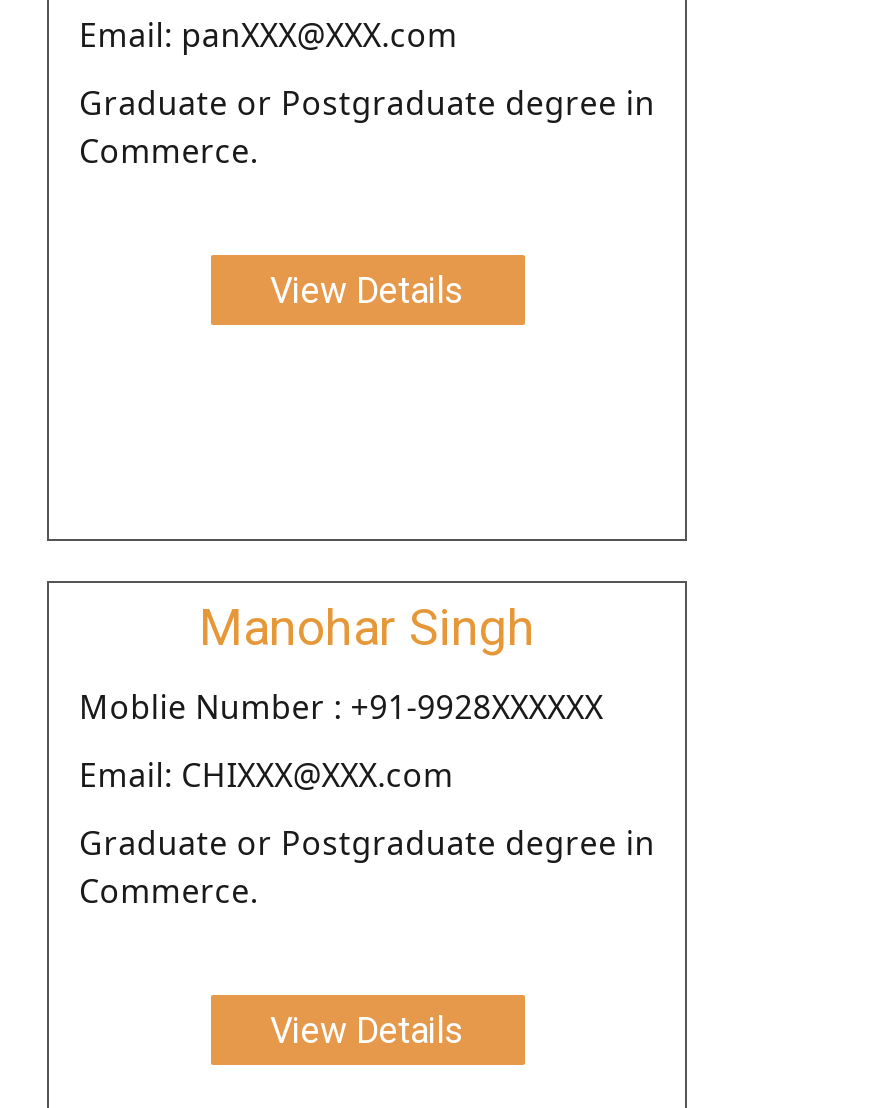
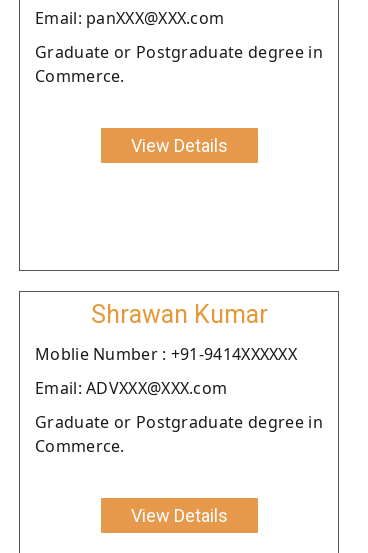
- Manohar Singh
+ Shrawan Kumar

- Moblie Number : +91-9928XXXXXX
+ Moblie Number : +91-9414XXXXXX

- Email: CHIXXX@XXX.com
+ Email: ADVXXX@XXX.com
